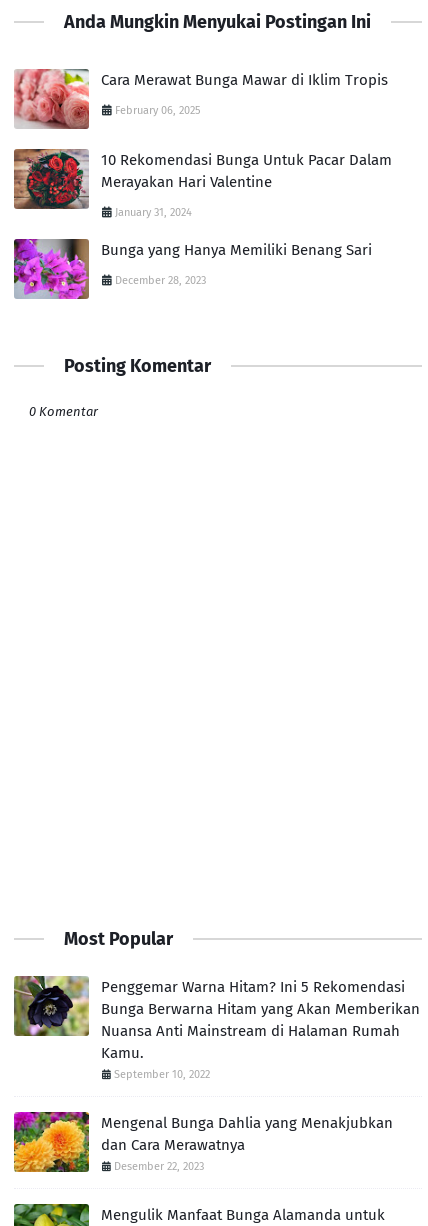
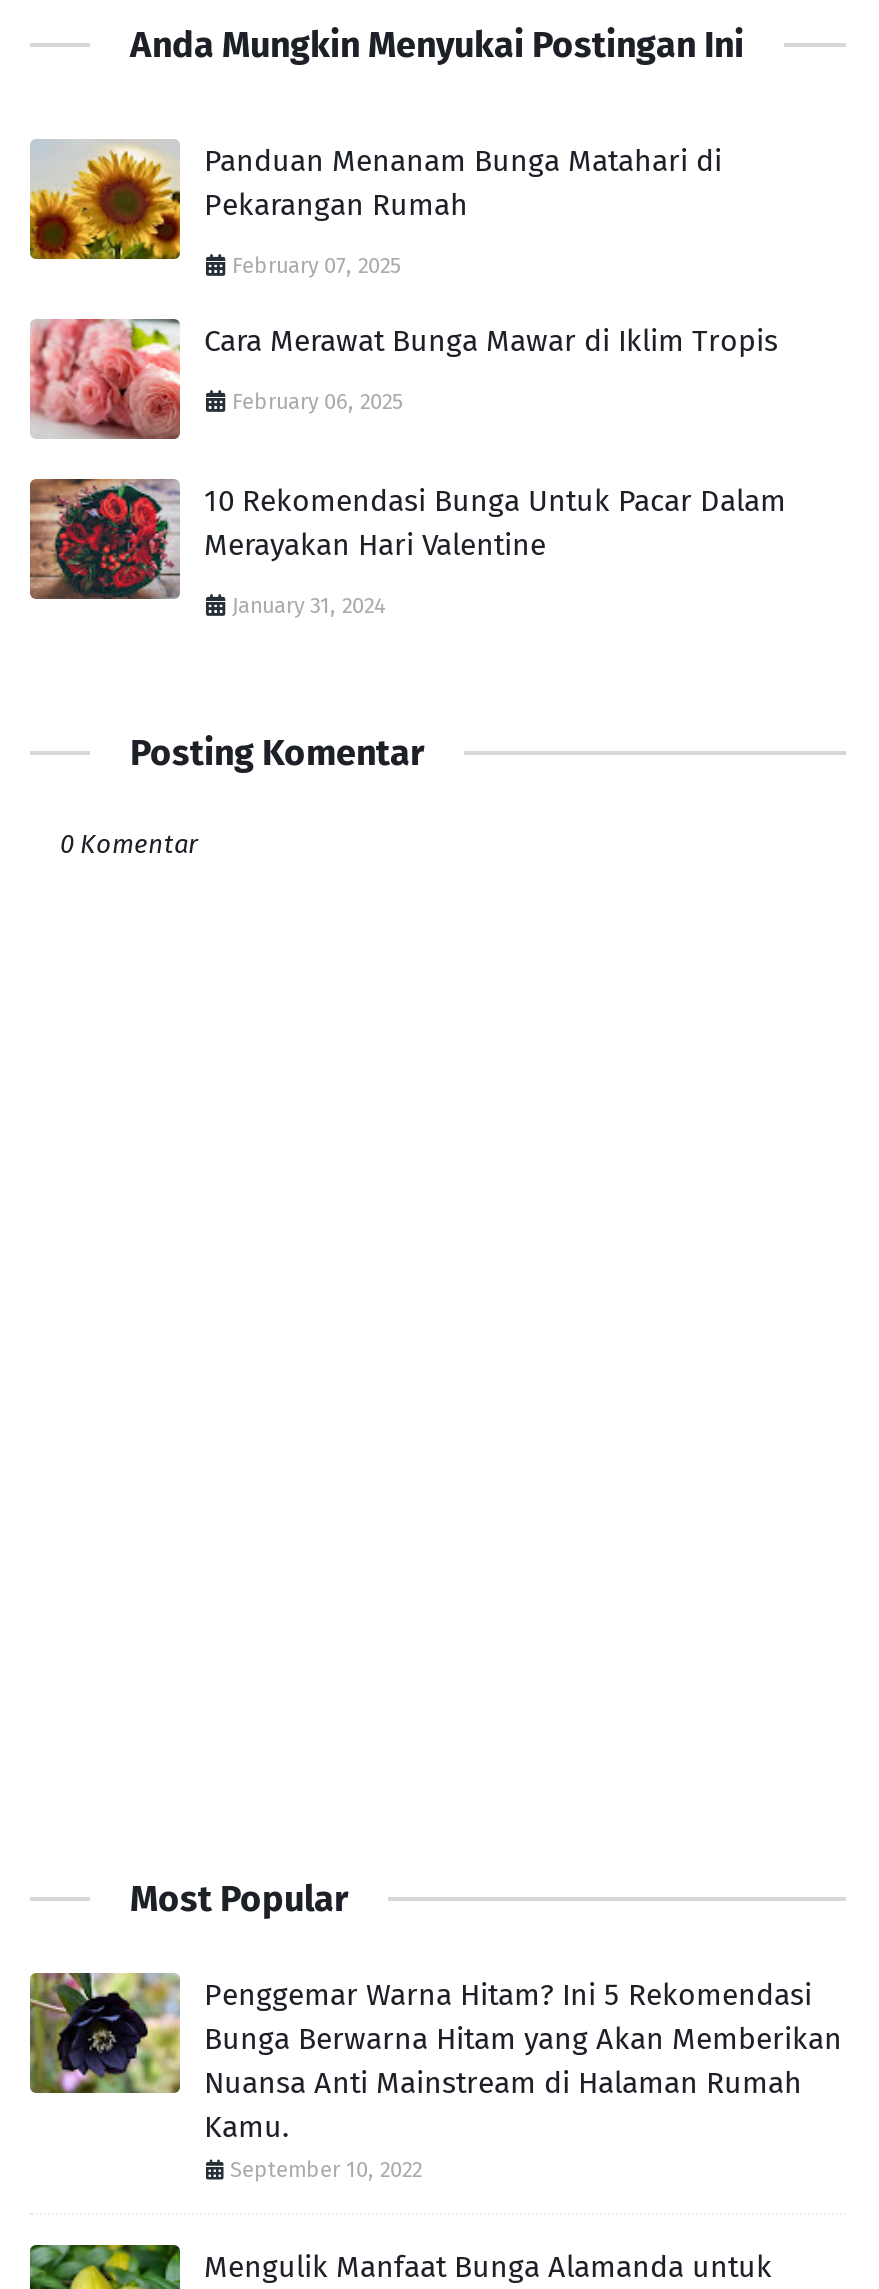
+ [image]
+ Panduan Menanam Bunga Matahari di
+ Pekarangan Rumah
+ February 07, 2025

moved down: [image] | Cara Merawat Bunga Mawar di Iklim Tropis | February 06, 2025 | 10 Rekomendasi Bunga Untuk Pacar Dalam | Merayakan Hari Valentine | January 31, 2024

- [image]
- Bunga yang Hanya Memiliki Benang Sari
- December 28, 2023

- [image]
- Mengenal Bunga Dahlia yang Menakjubkan
- dan Cara Merawatnya
- Desember 22, 2023
